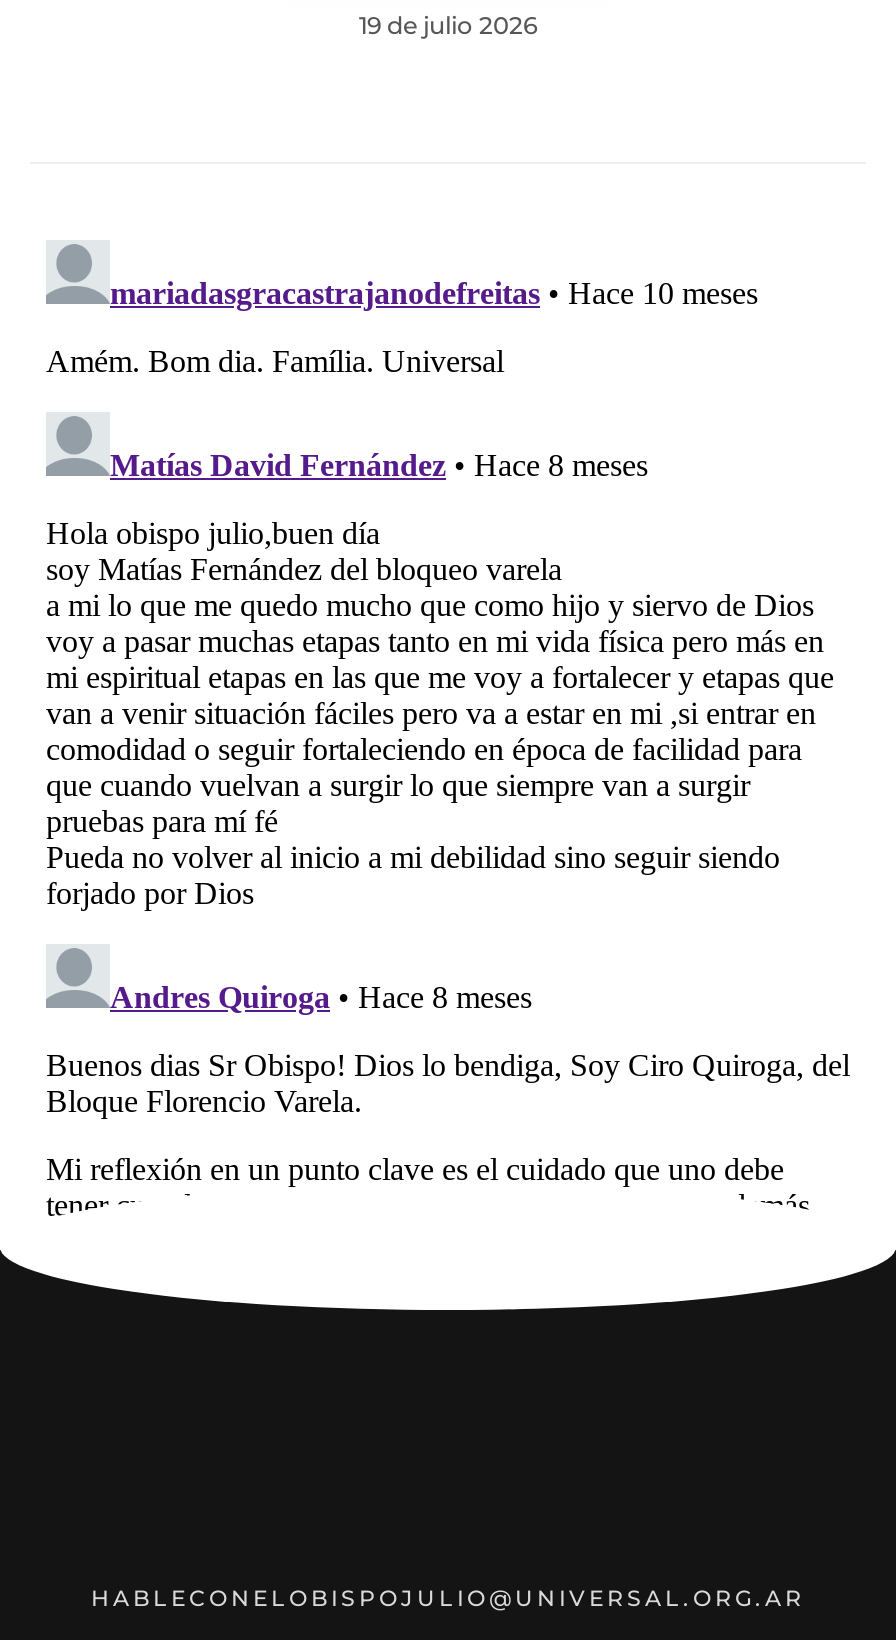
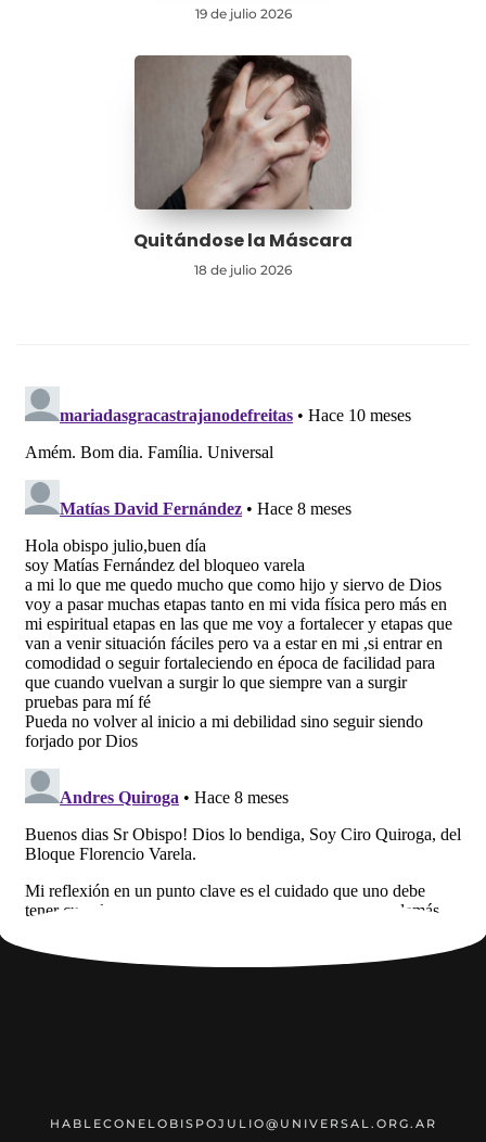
+ [image]
+ Quitándose la Máscara
+ 18 de julio 2026
